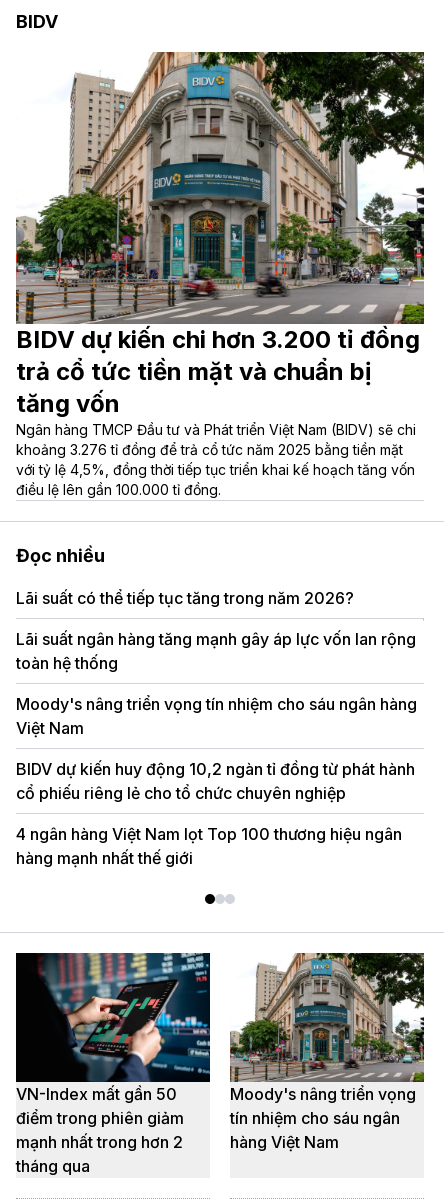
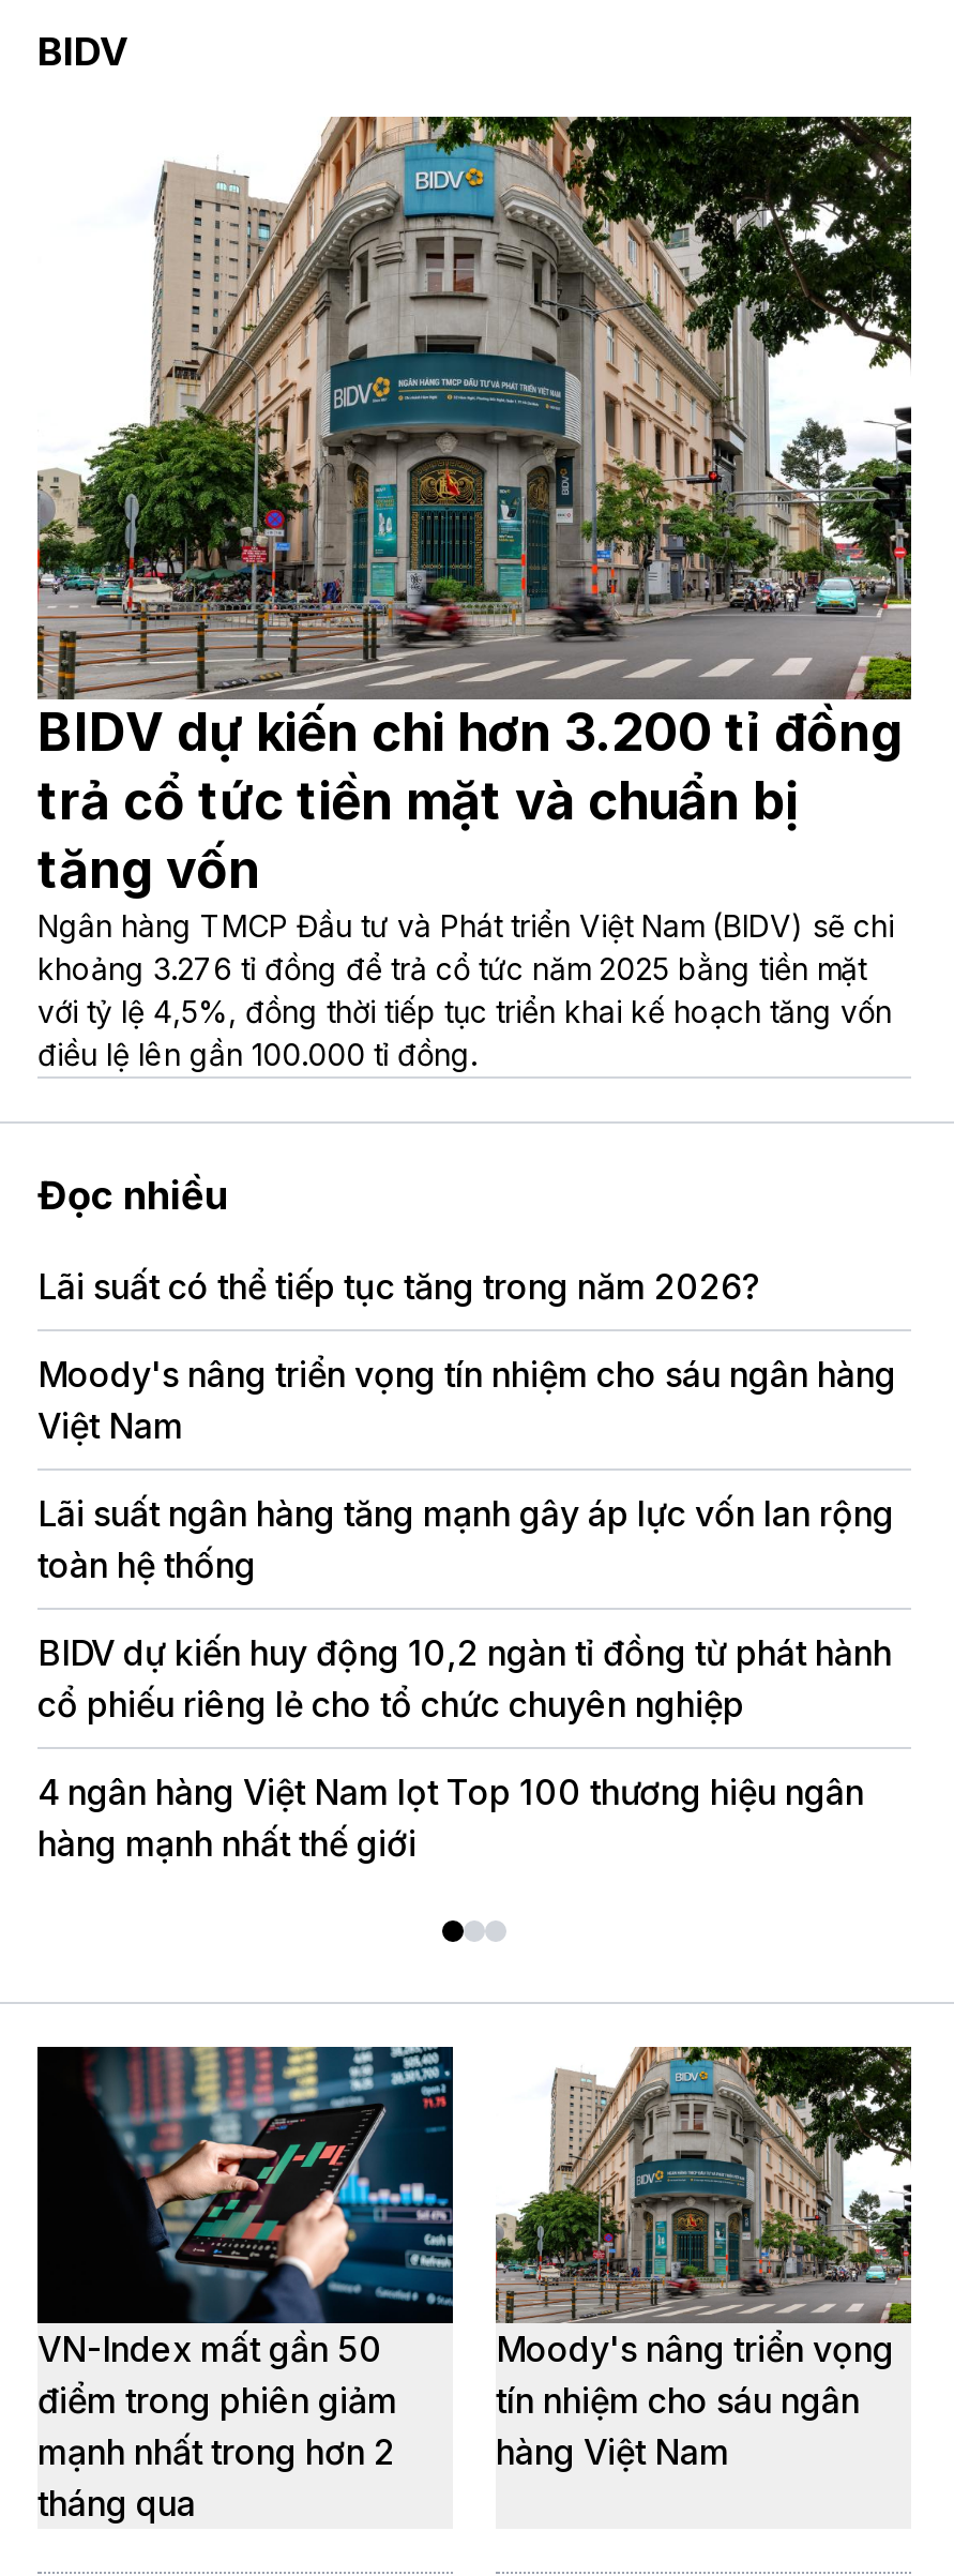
moved down: Lãi suất ngân hàng tăng mạnh gây áp lực vốn lan rộng | toàn hệ thống

moved up: Moody's nâng triển vọng tín nhiệm cho sáu ngân hàng | Việt Nam
